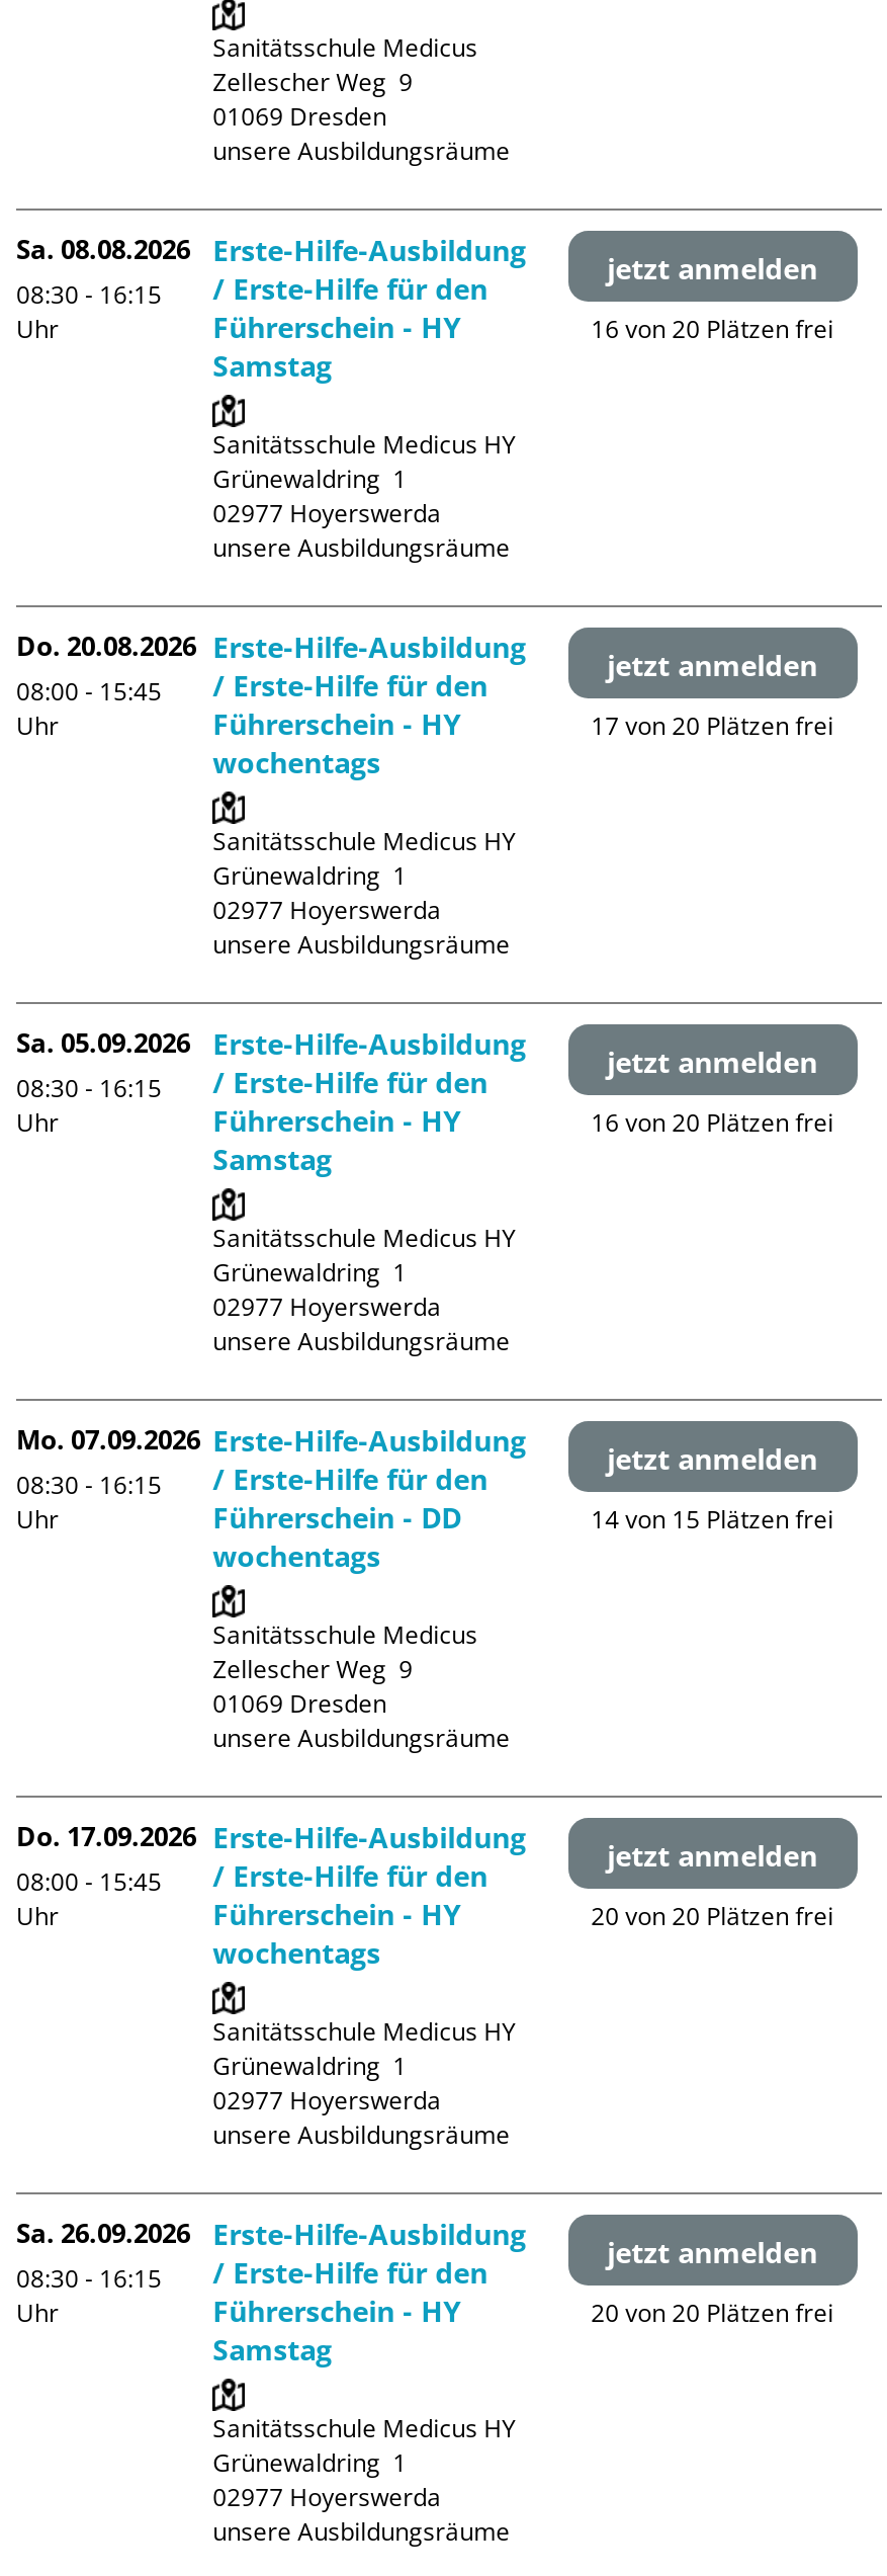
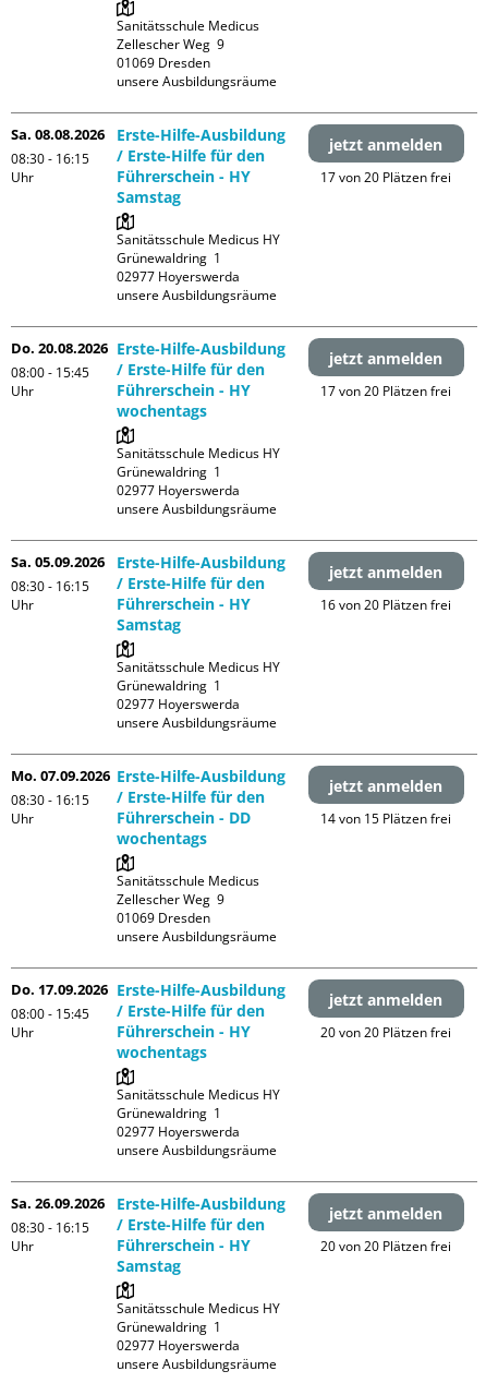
- 16 von 20 Plätzen frei
+ 17 von 20 Plätzen frei
